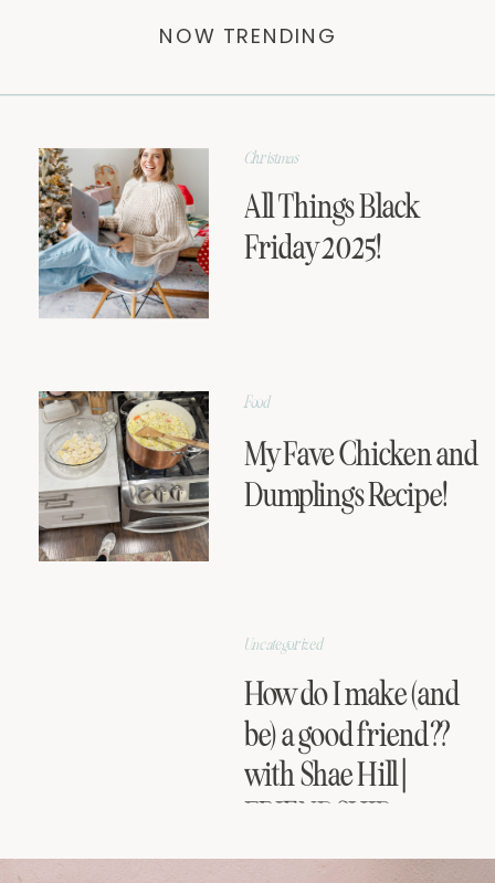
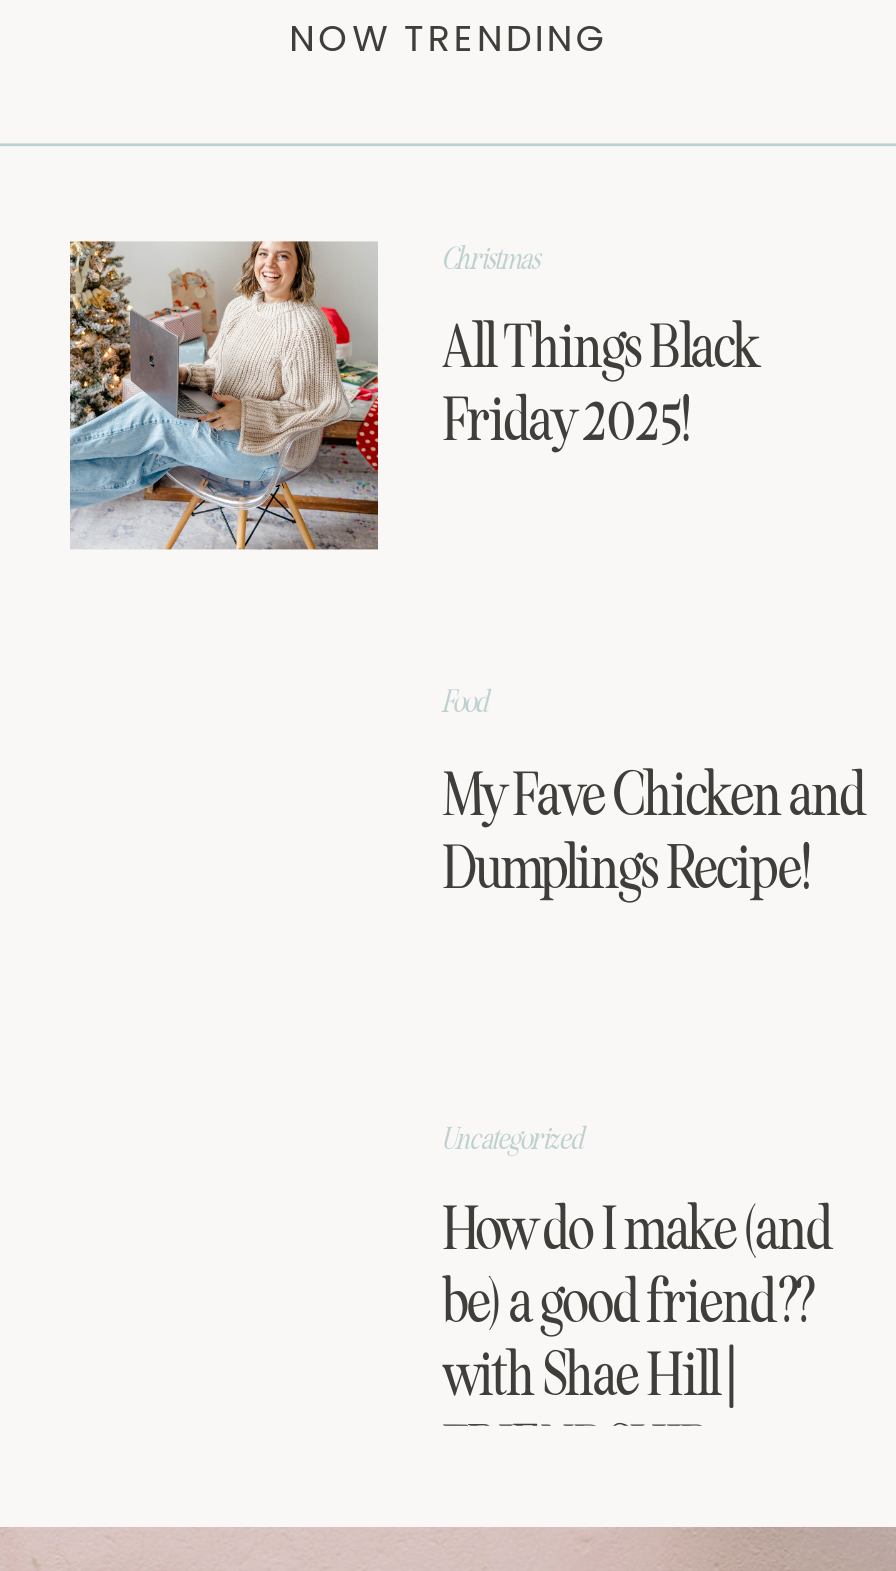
- [image]
